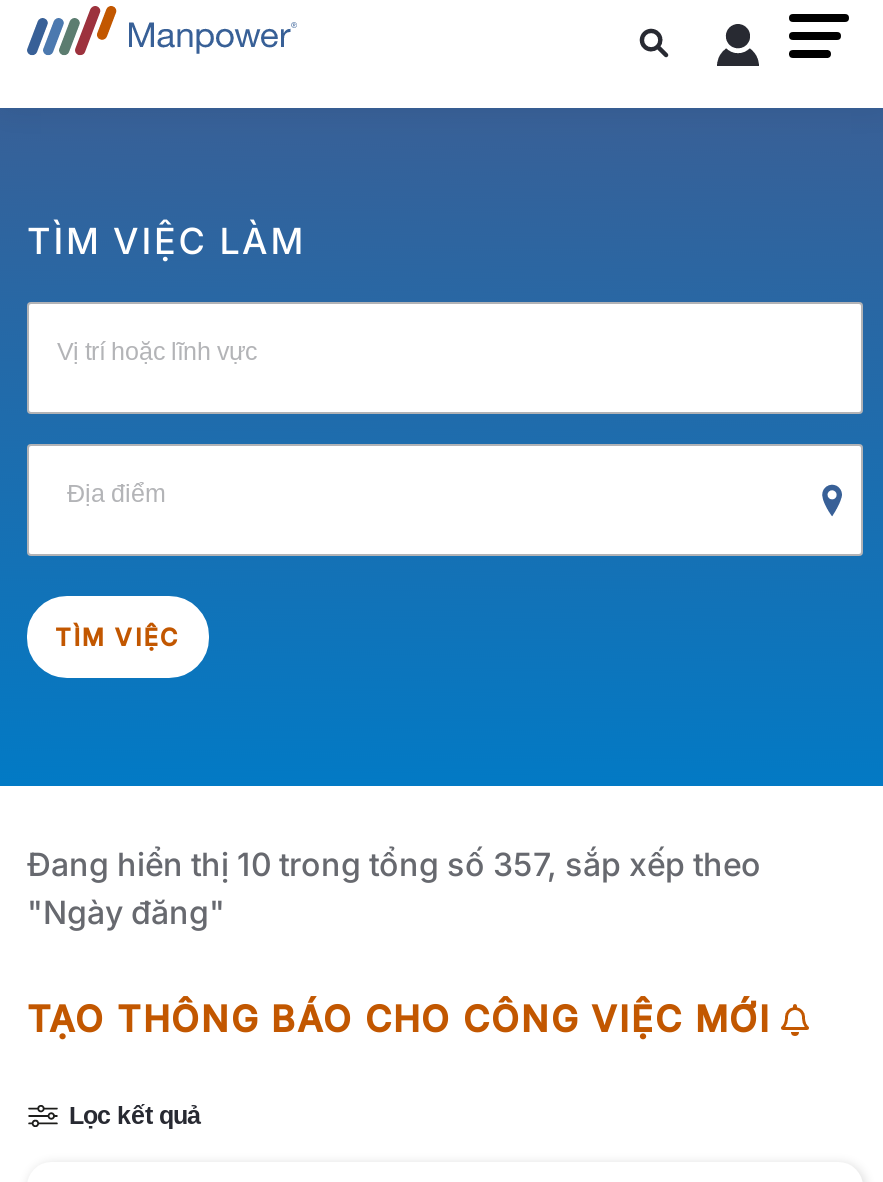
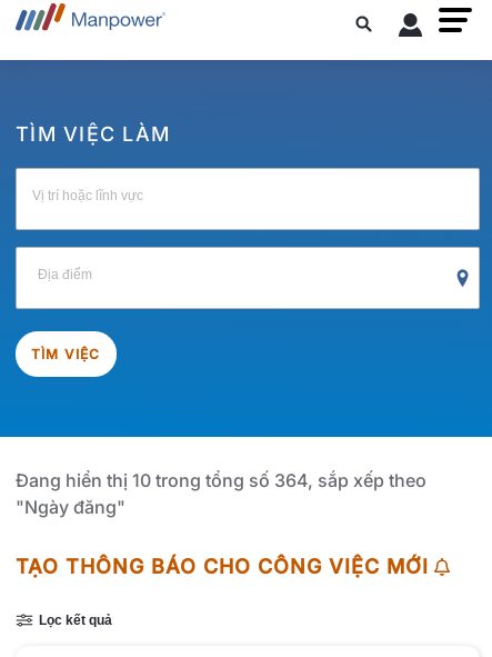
- Đang hiển thị 10 trong tổng số 357, sắp xếp theo
+ Đang hiển thị 10 trong tổng số 364, sắp xếp theo
